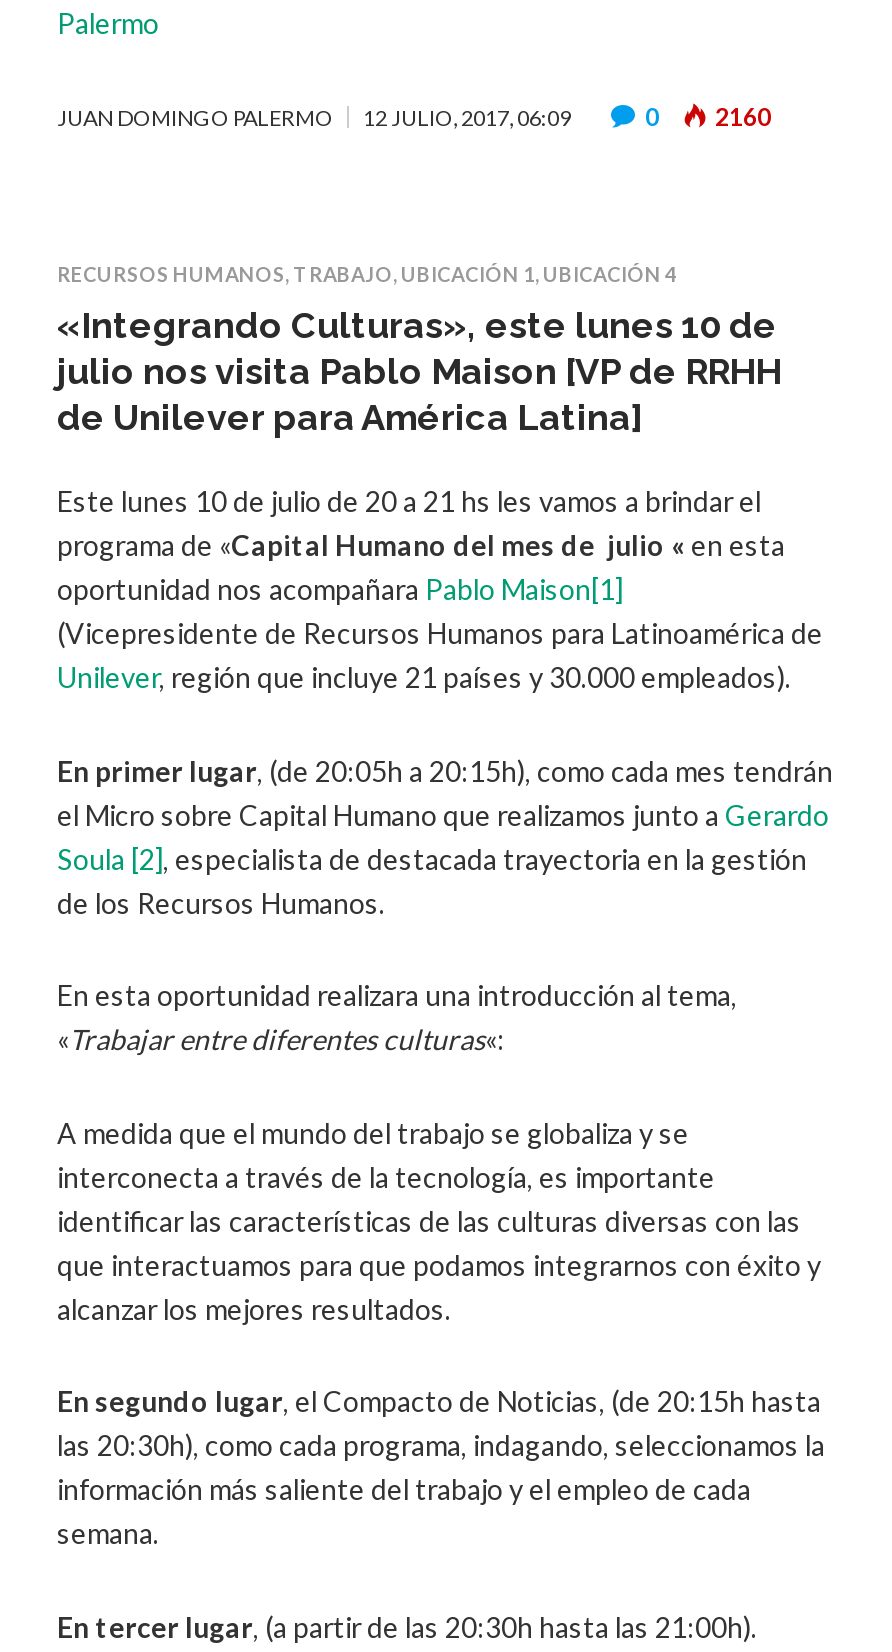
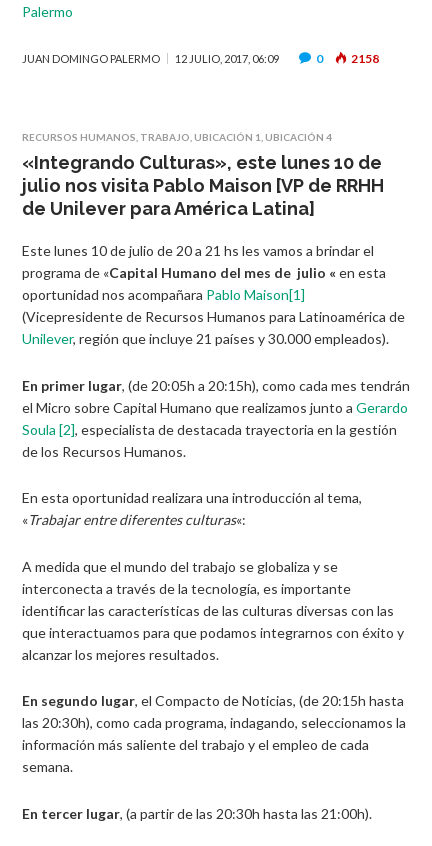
- 0 2160
+ 0 2158
